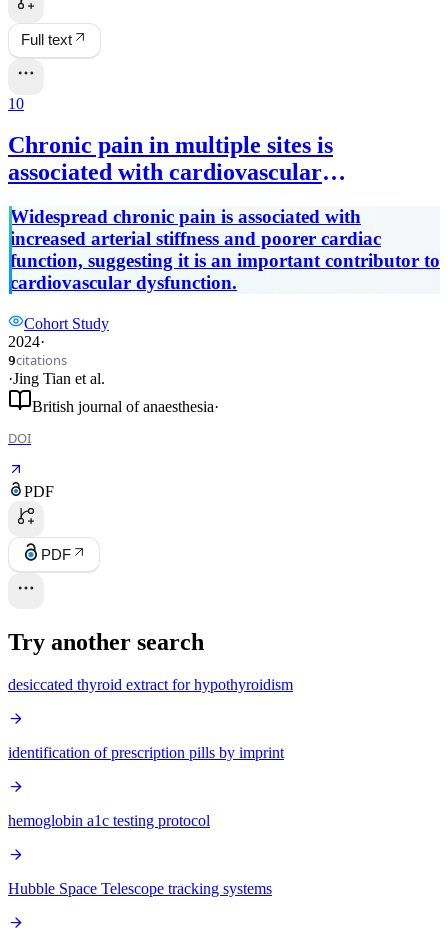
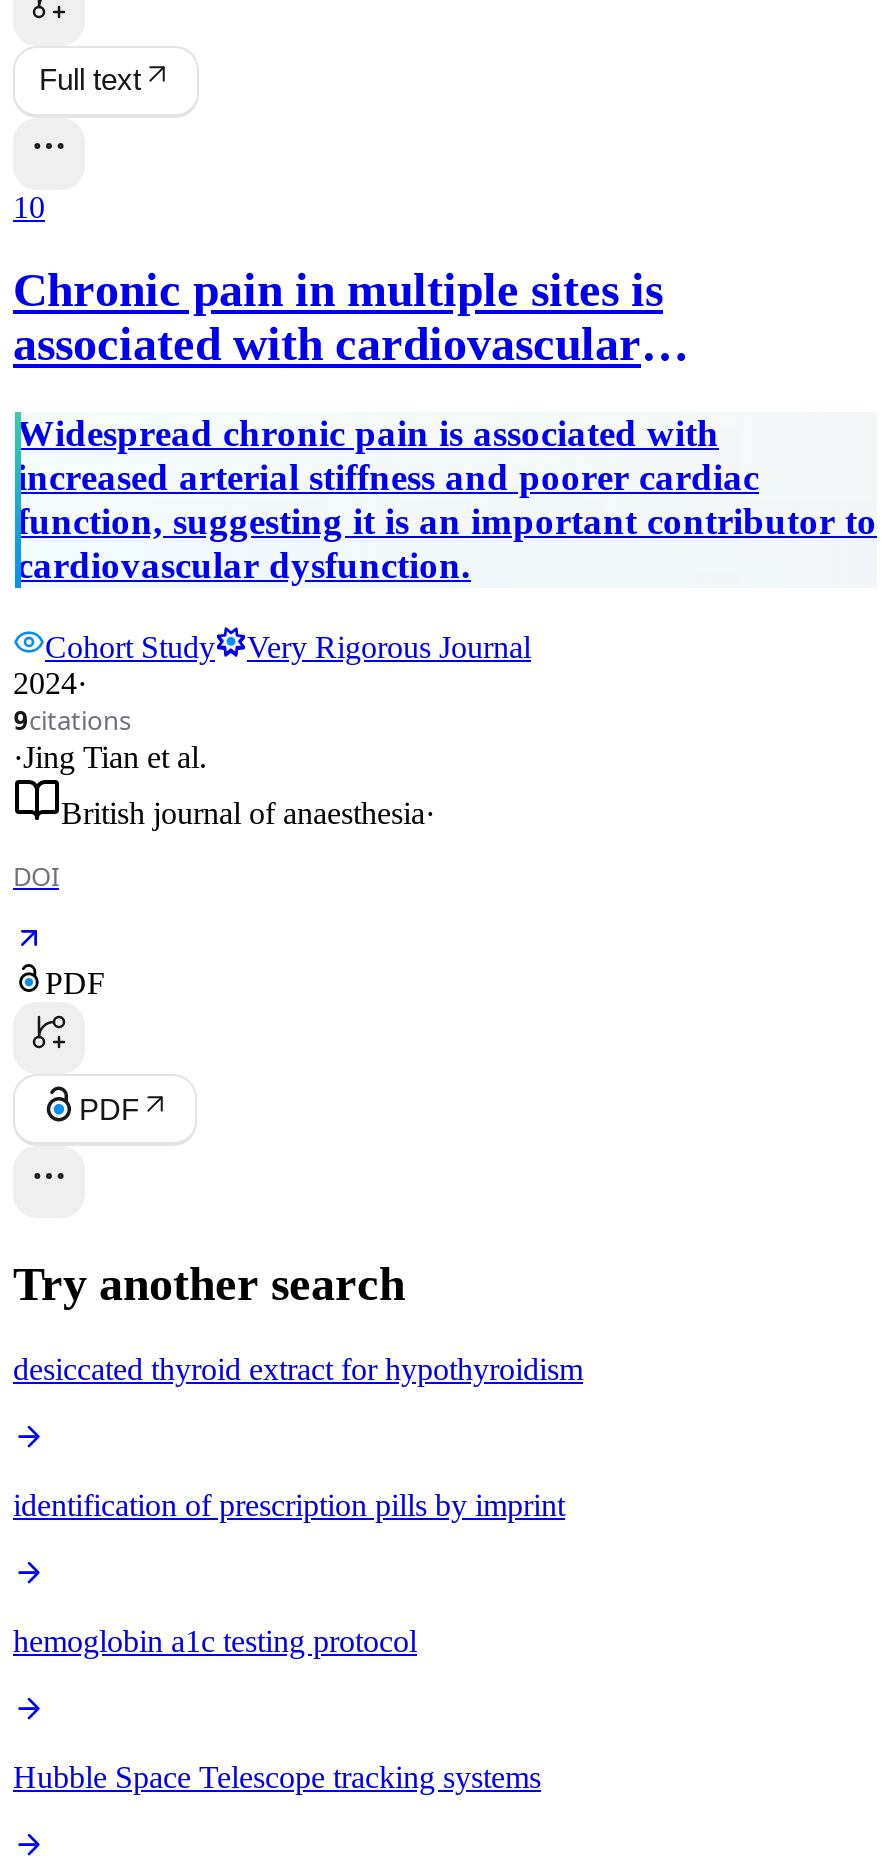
+ Very Rigorous Journal
